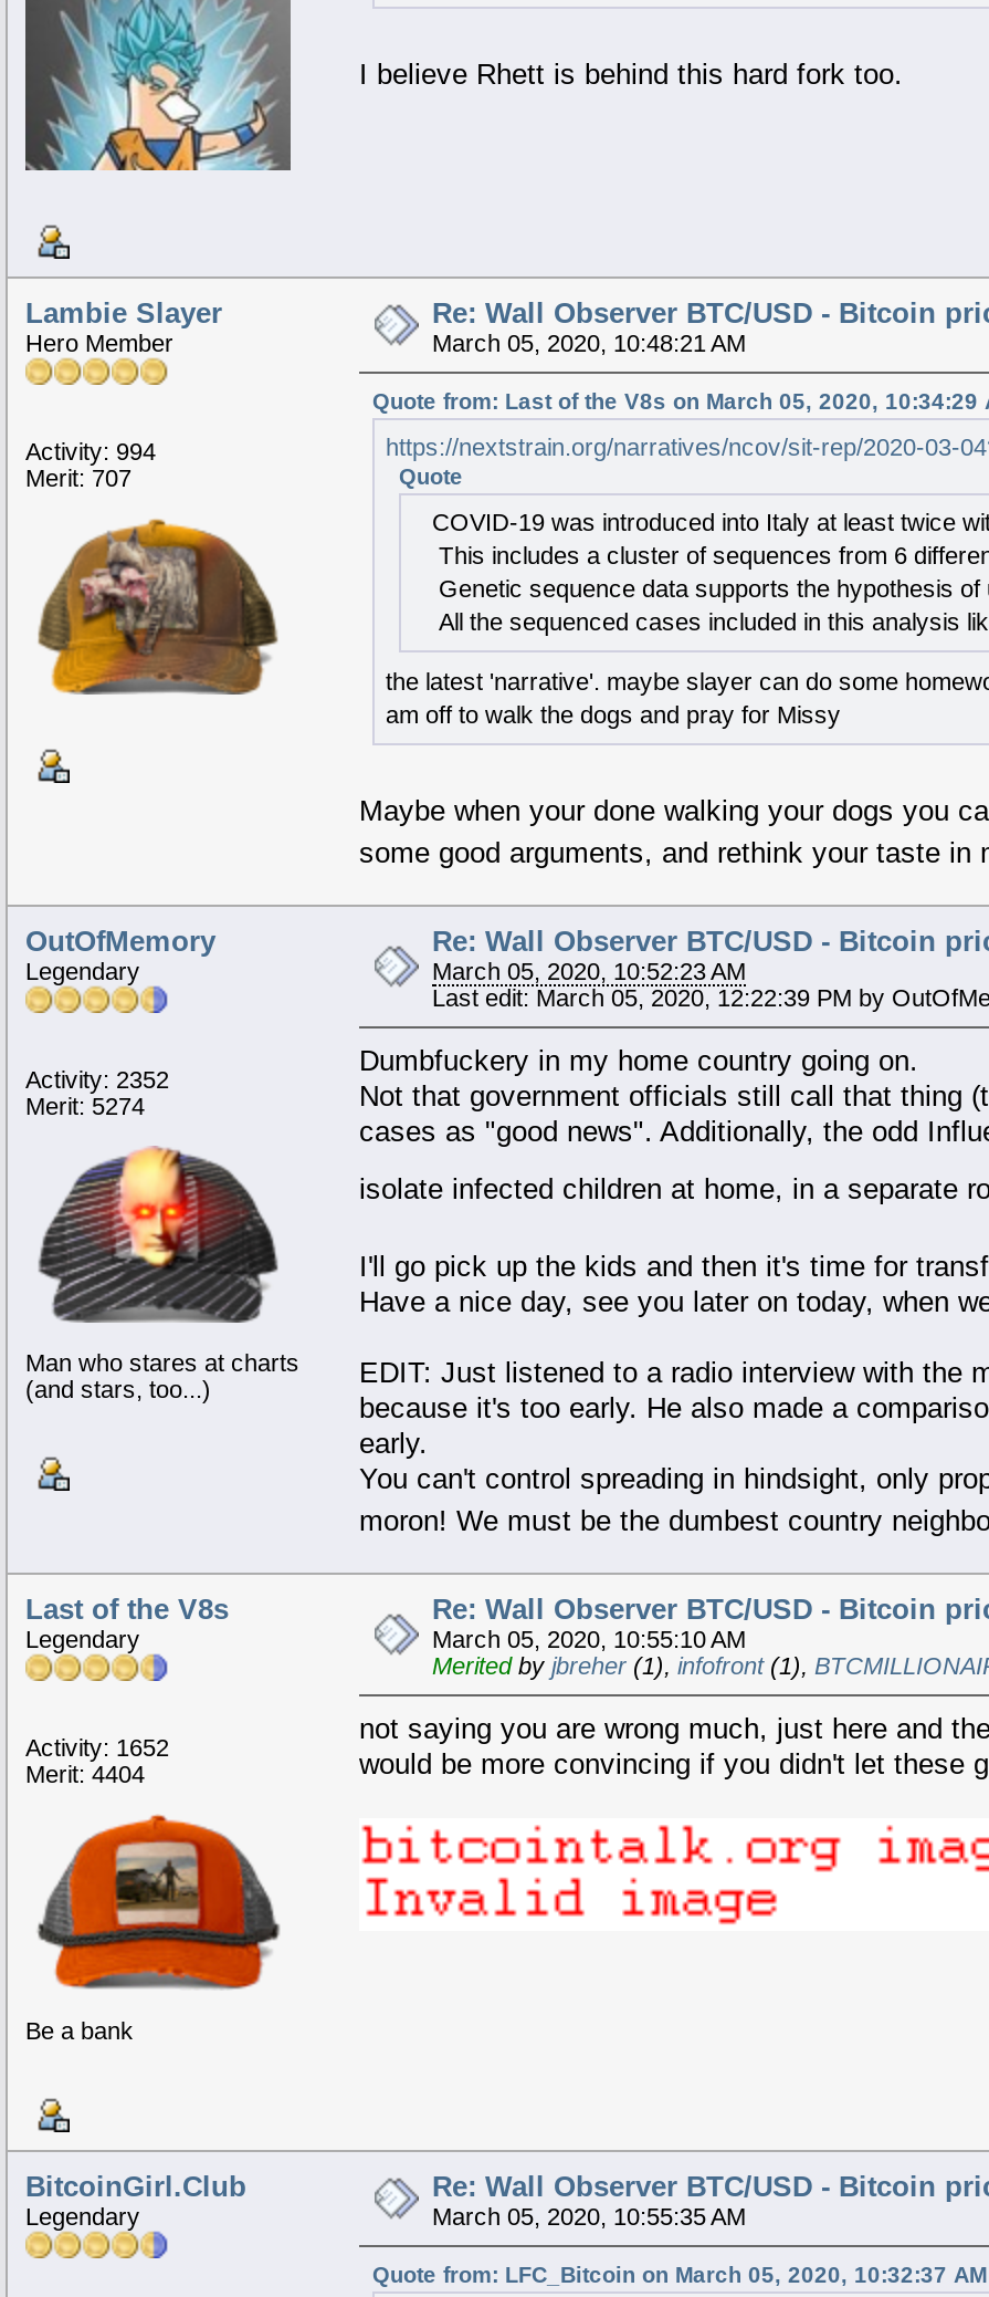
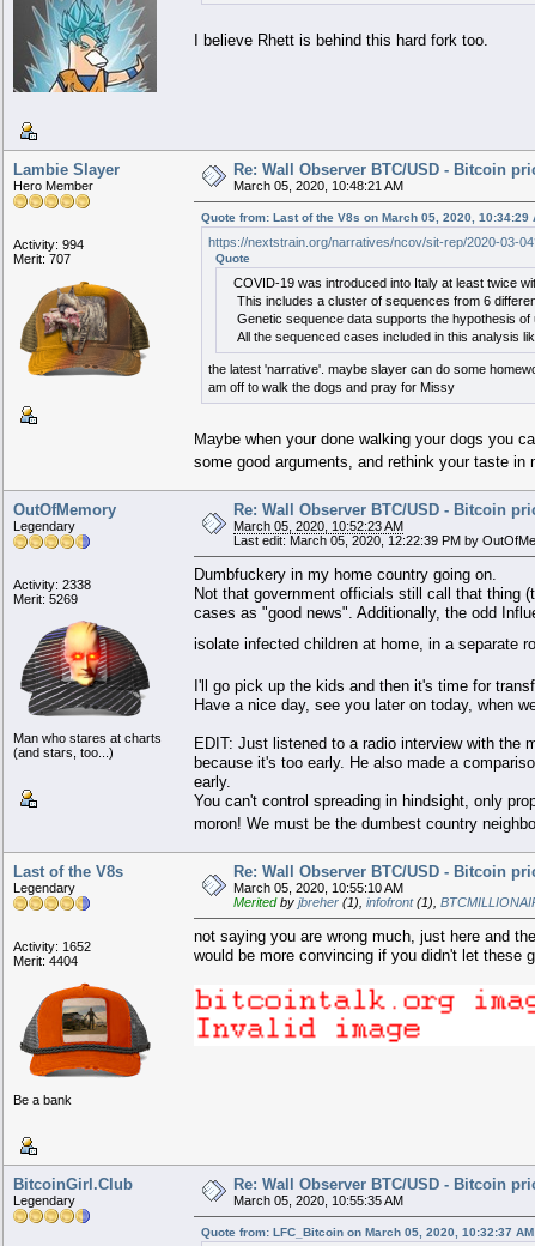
- Activity: 2352
+ Activity: 2338

- Merit: 5274
+ Merit: 5269
